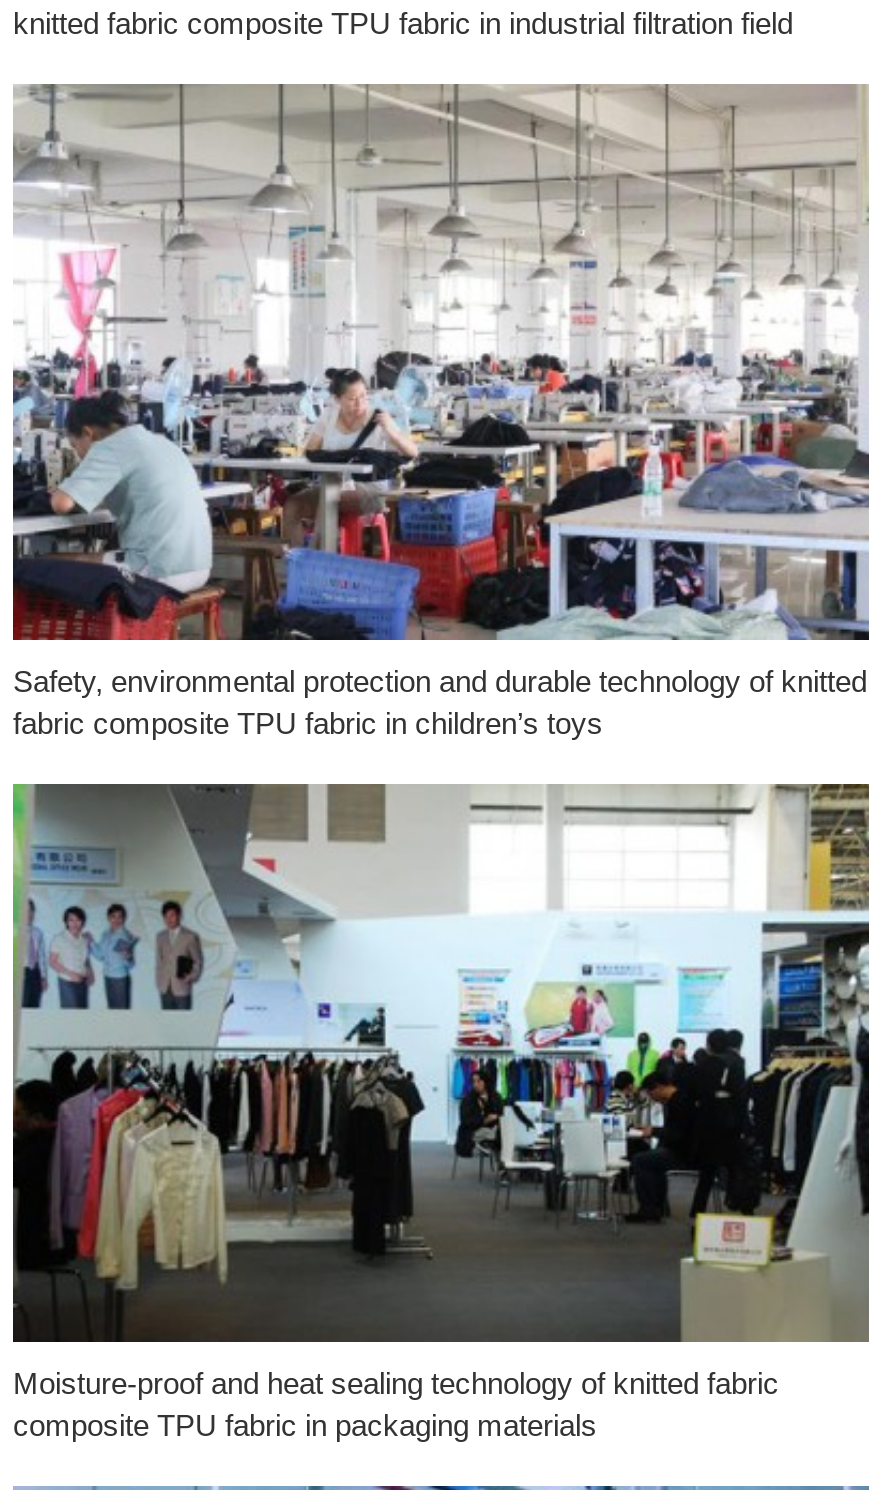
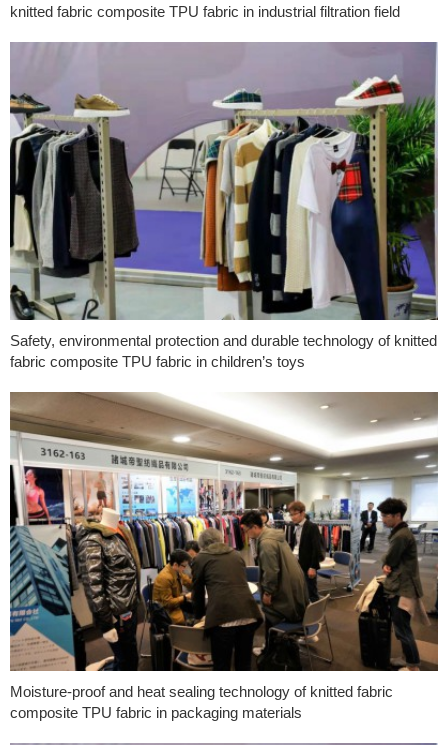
- [image]
+ [image]

- [image]
+ [image]
